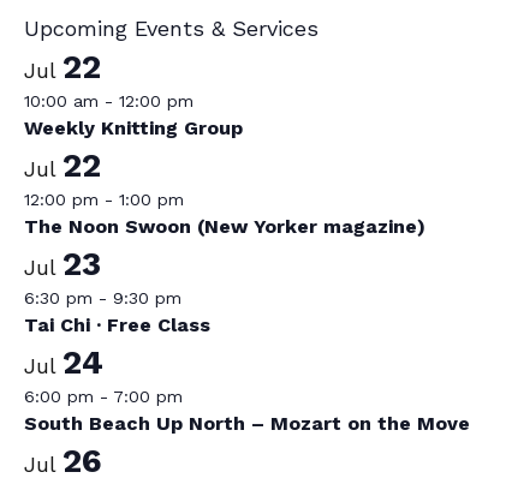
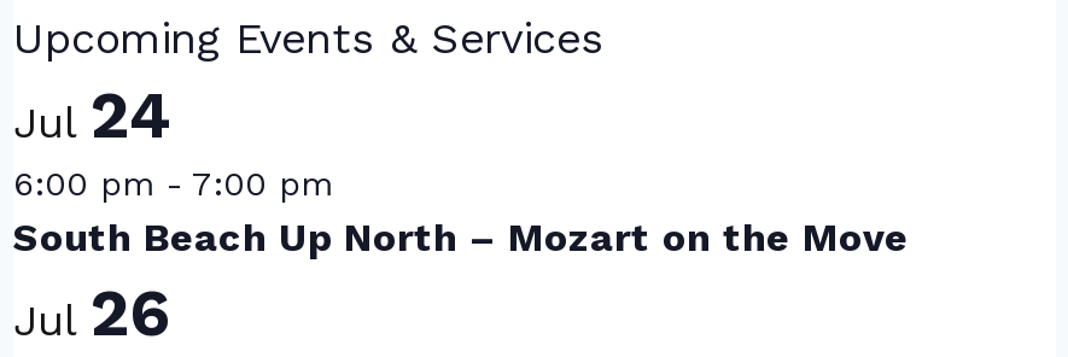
- Jul 22
- 10:00 am - 12:00 pm
- Weekly Knitting Group
- Jul 22
- 12:00 pm - 1:00 pm
- The Noon Swoon (New Yorker magazine)
- Jul 23
- 6:30 pm - 9:30 pm
- Tai Chi · Free Class
